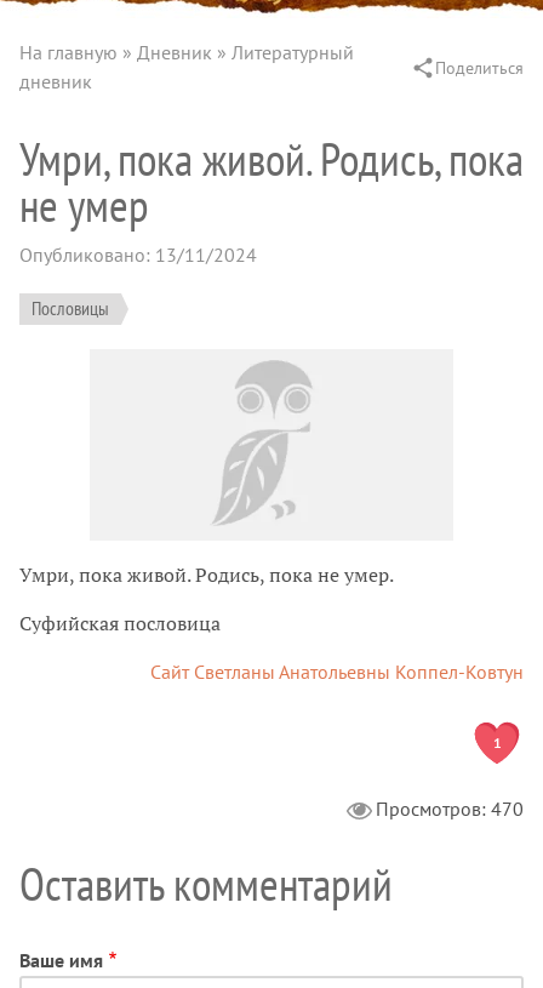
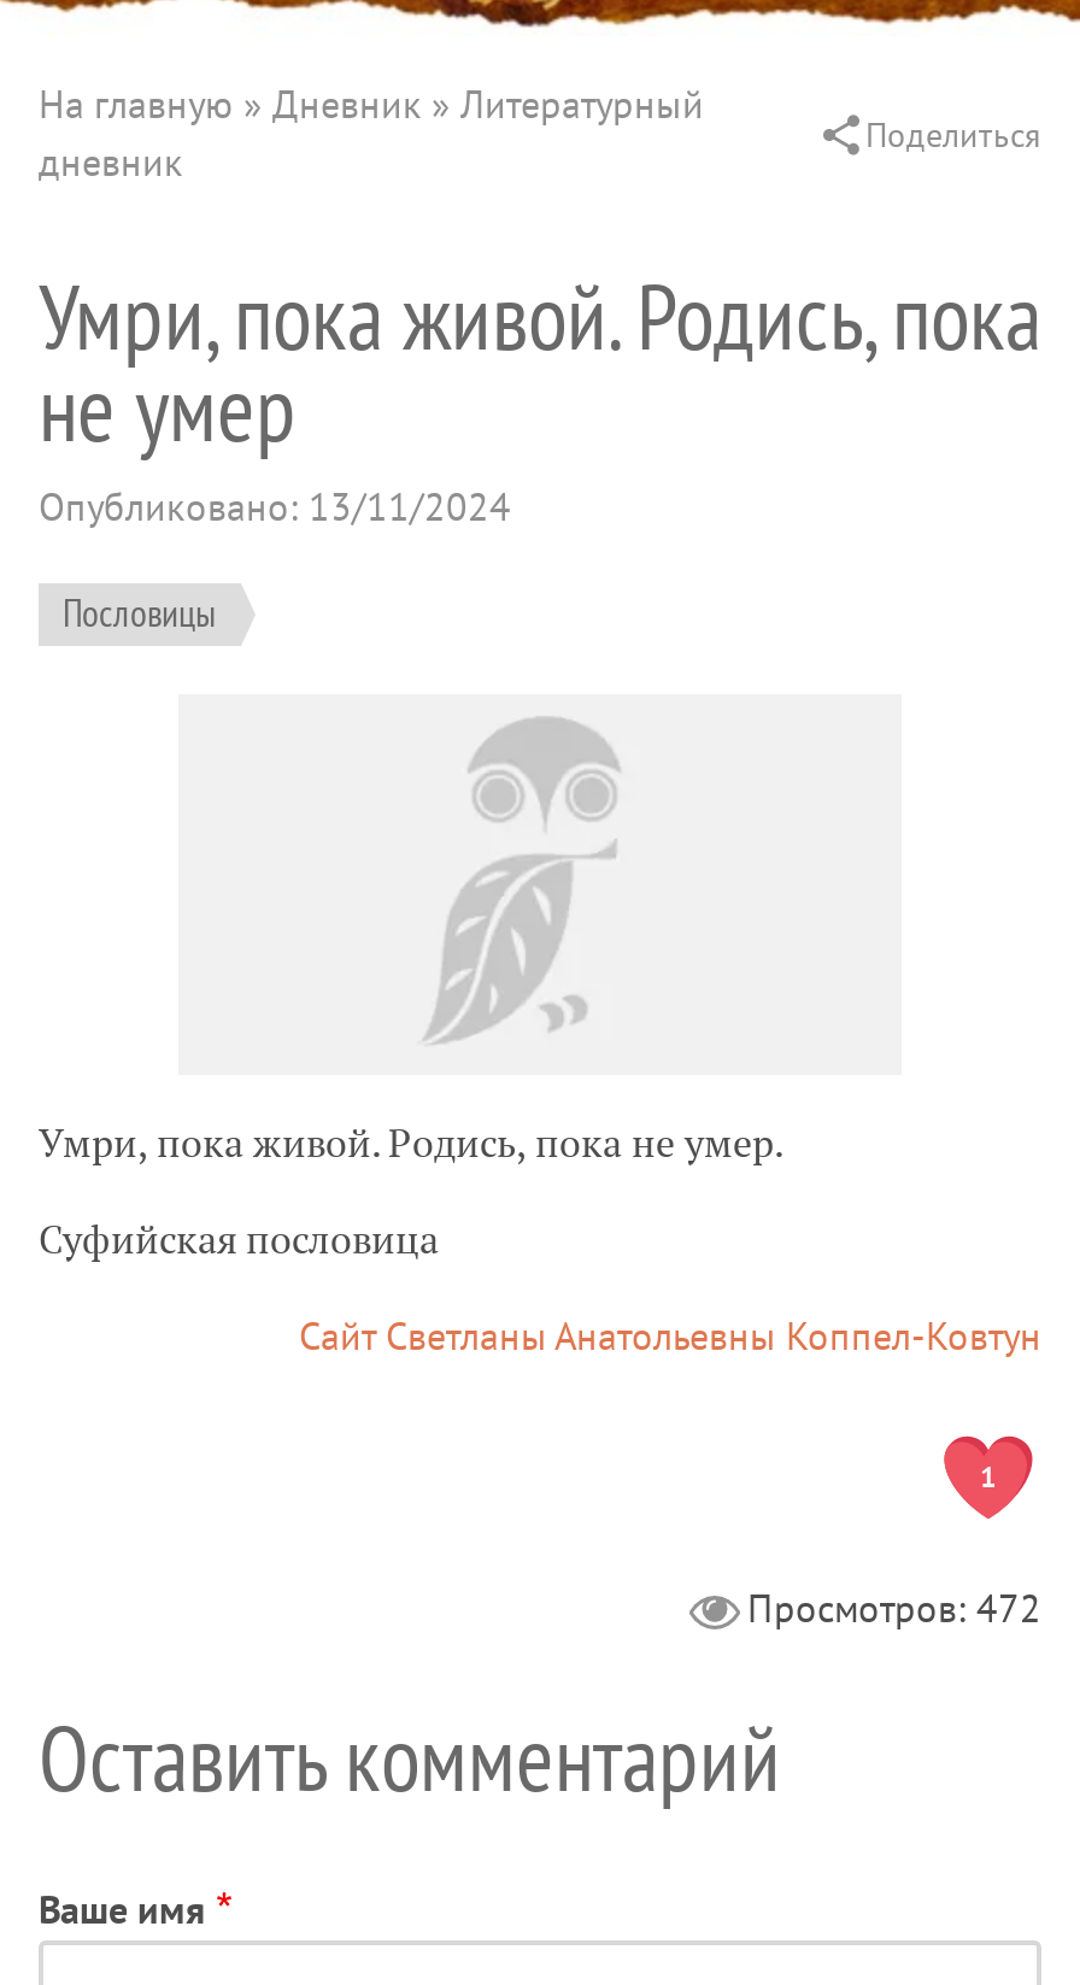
- Просмотров: 470
+ Просмотров: 472
